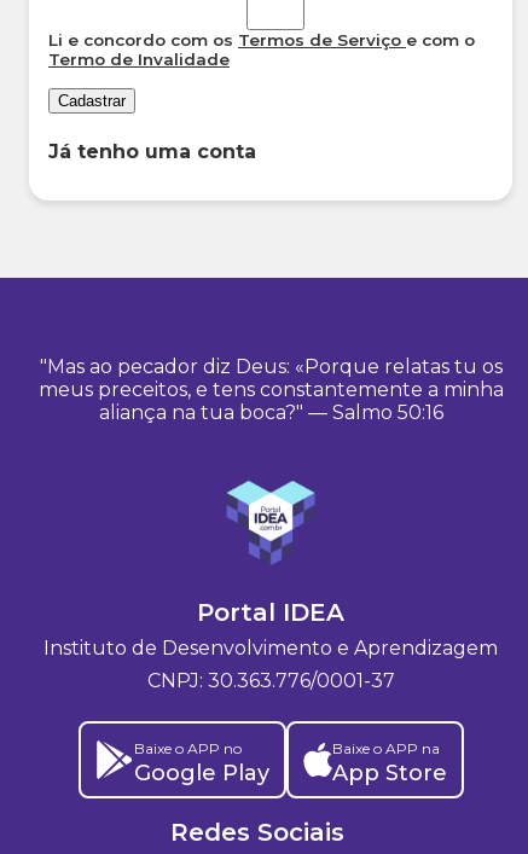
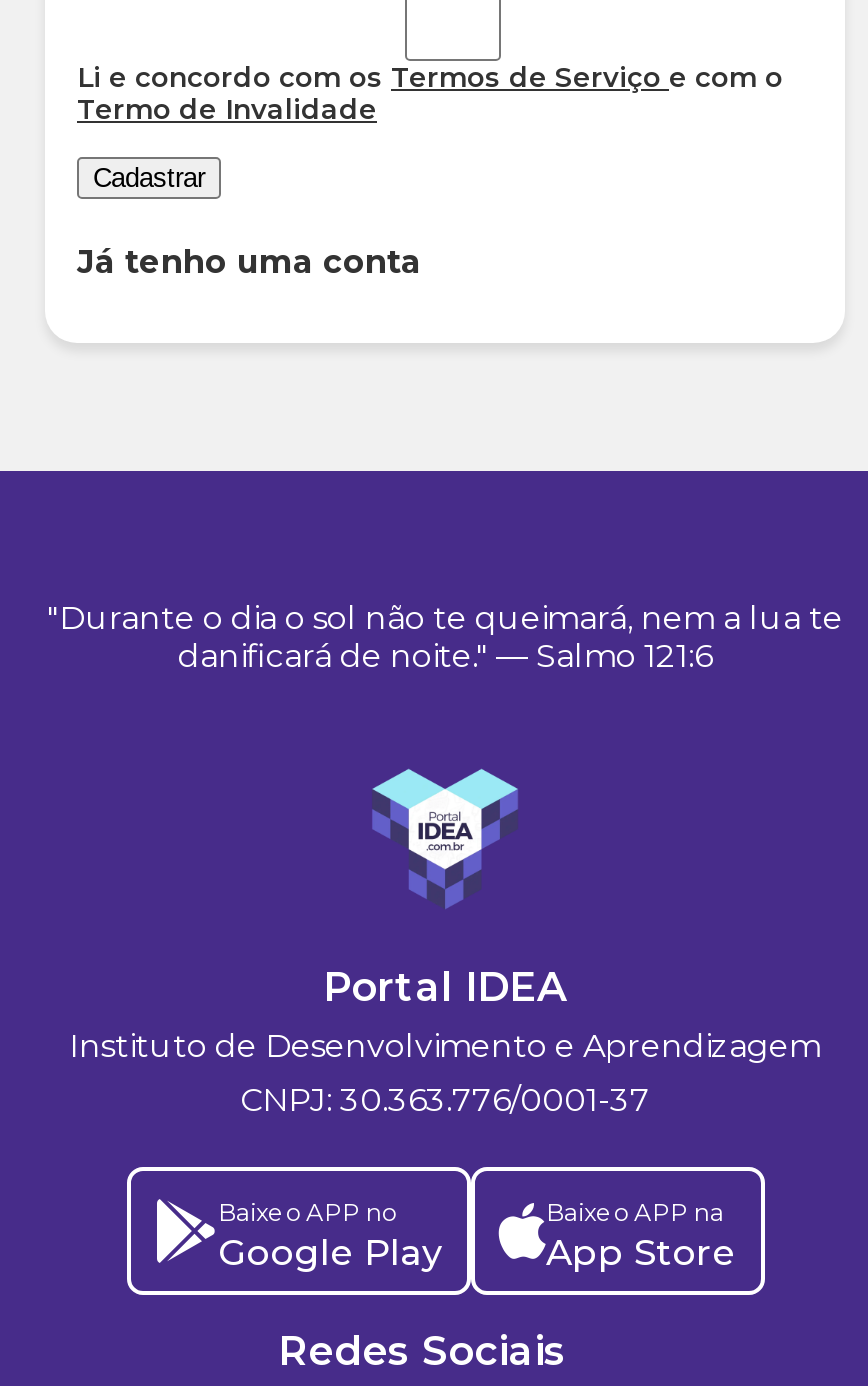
- "Mas ao pecador diz Deus: «Porque relatas tu os
- meus preceitos, e tens constantemente a minha
- aliança na tua boca?" — Salmo 50:16
+ "Durante o dia o sol não te queimará, nem a lua te
+ danificará de noite." — Salmo 121:6
